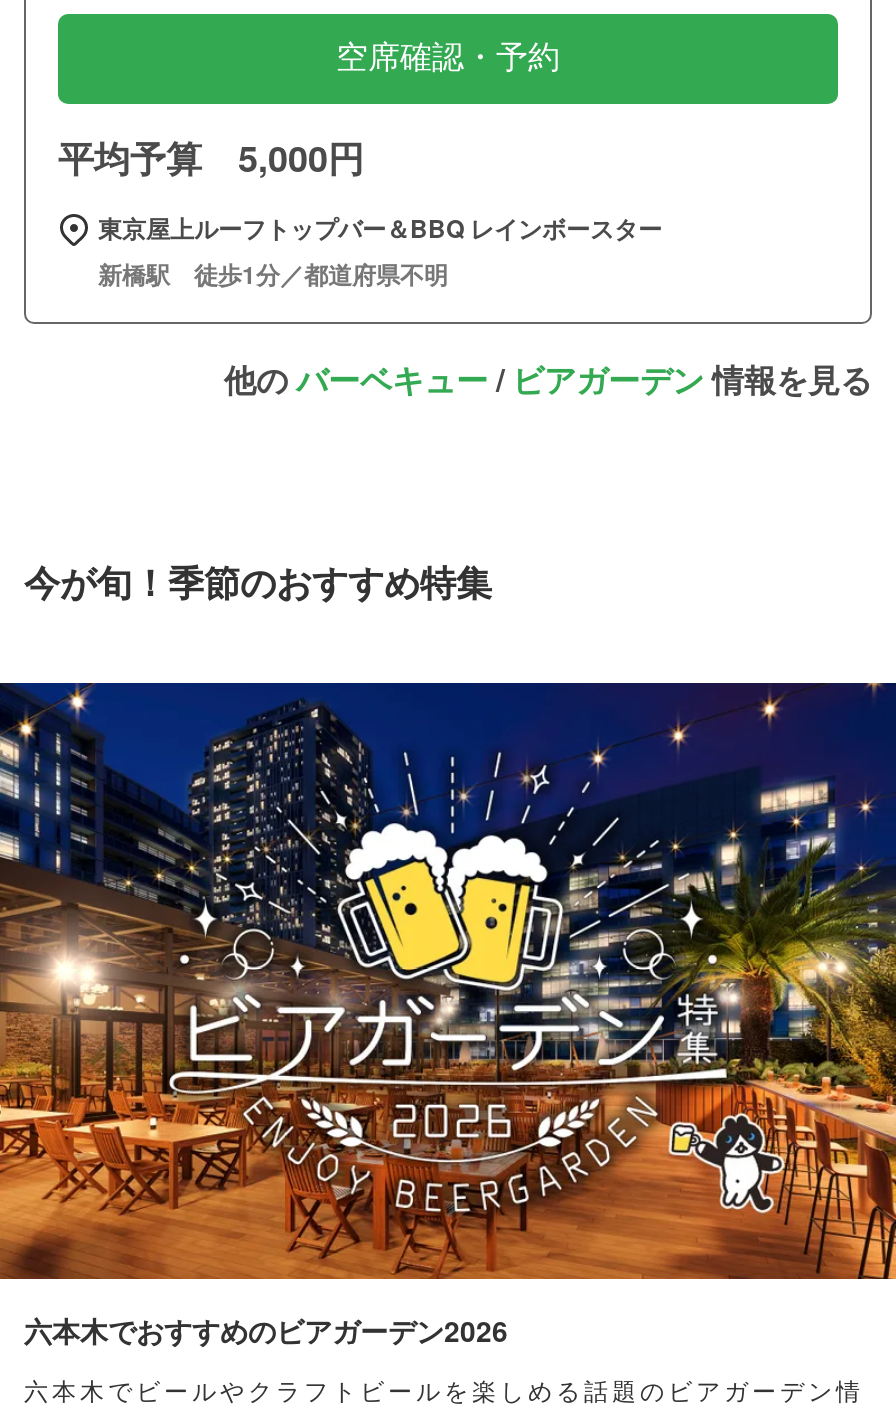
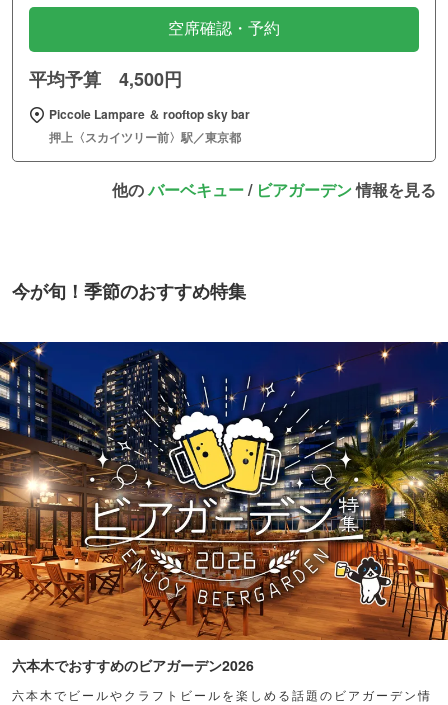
- 平均予算 5,000円
+ 平均予算 4,500円

- 東京屋上ルーフトップバー＆BBQ レインボースター
- 新橋駅 徒歩1分／都道府県不明
+ Piccole Lampare ＆ rooftop sky bar
+ 押上〈スカイツリー前〉駅／東京都
